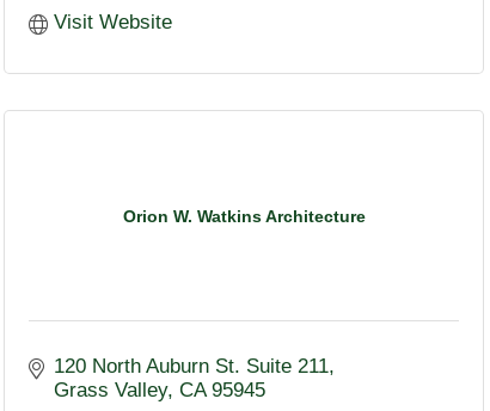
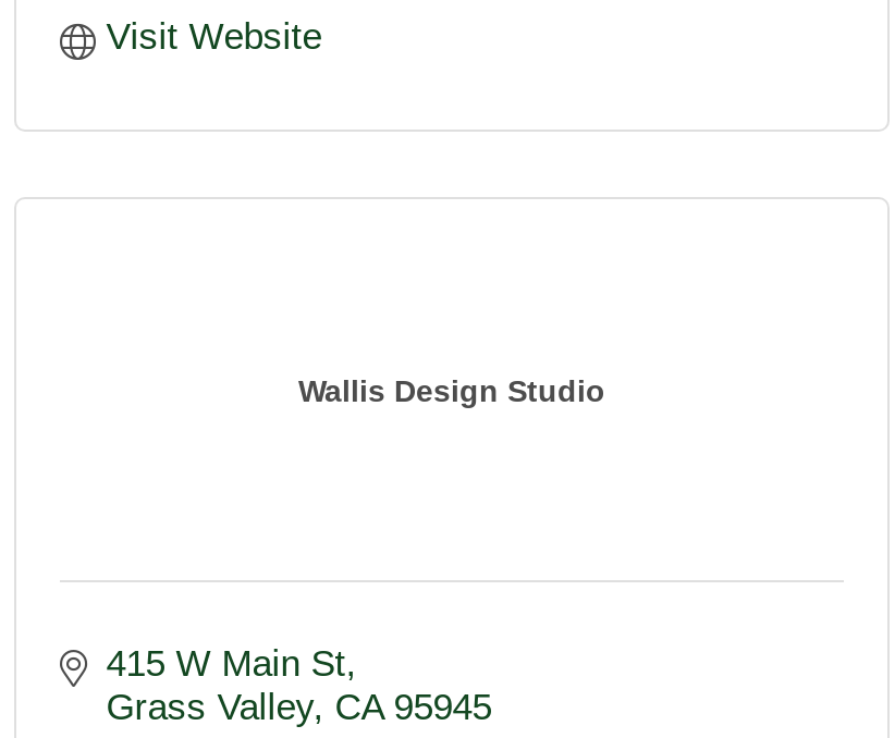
- Orion W. Watkins Architecture
+ Wallis Design Studio

- 120 North Auburn St. Suite 211
+ 415 W Main St
